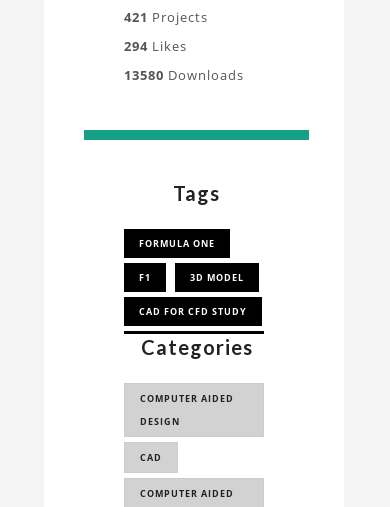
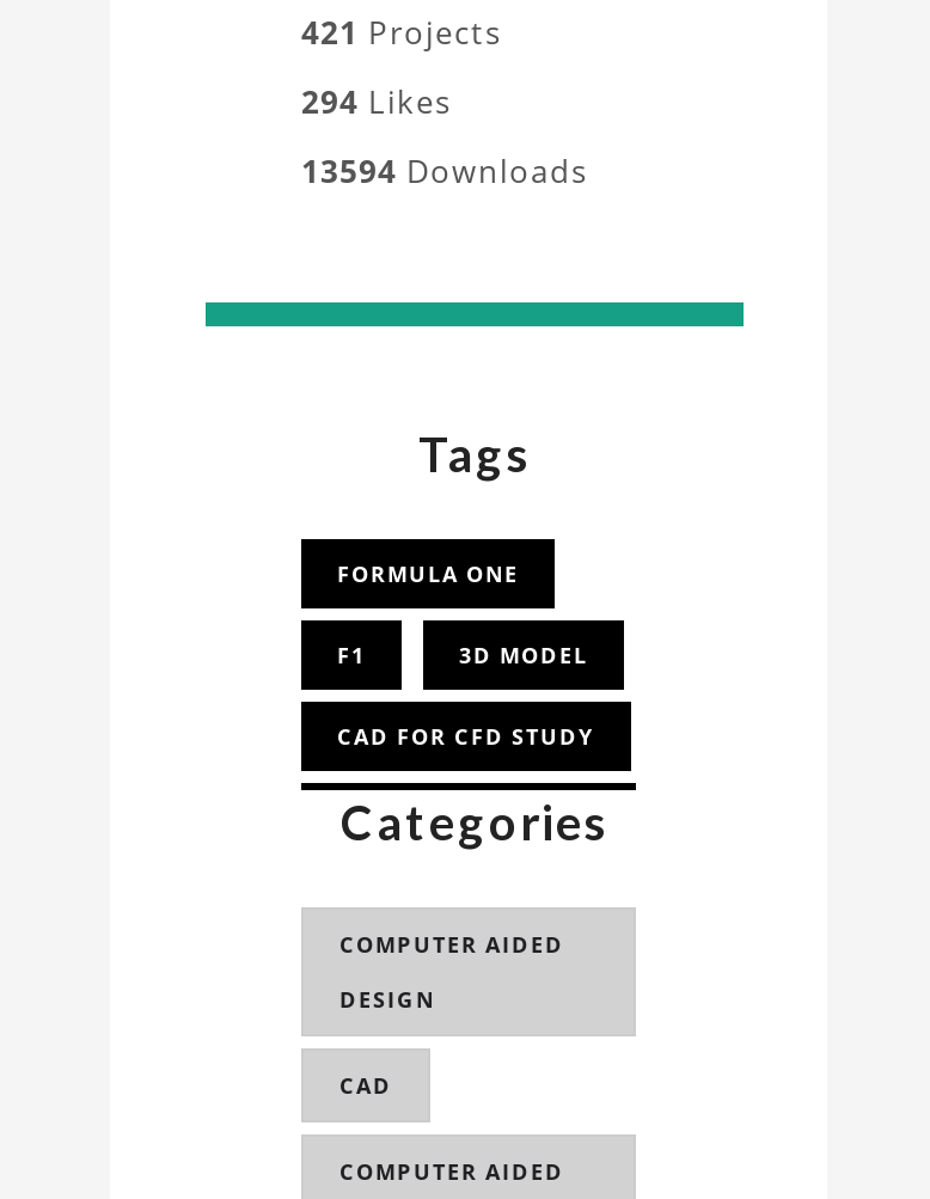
- 13580 Downloads
+ 13594 Downloads
